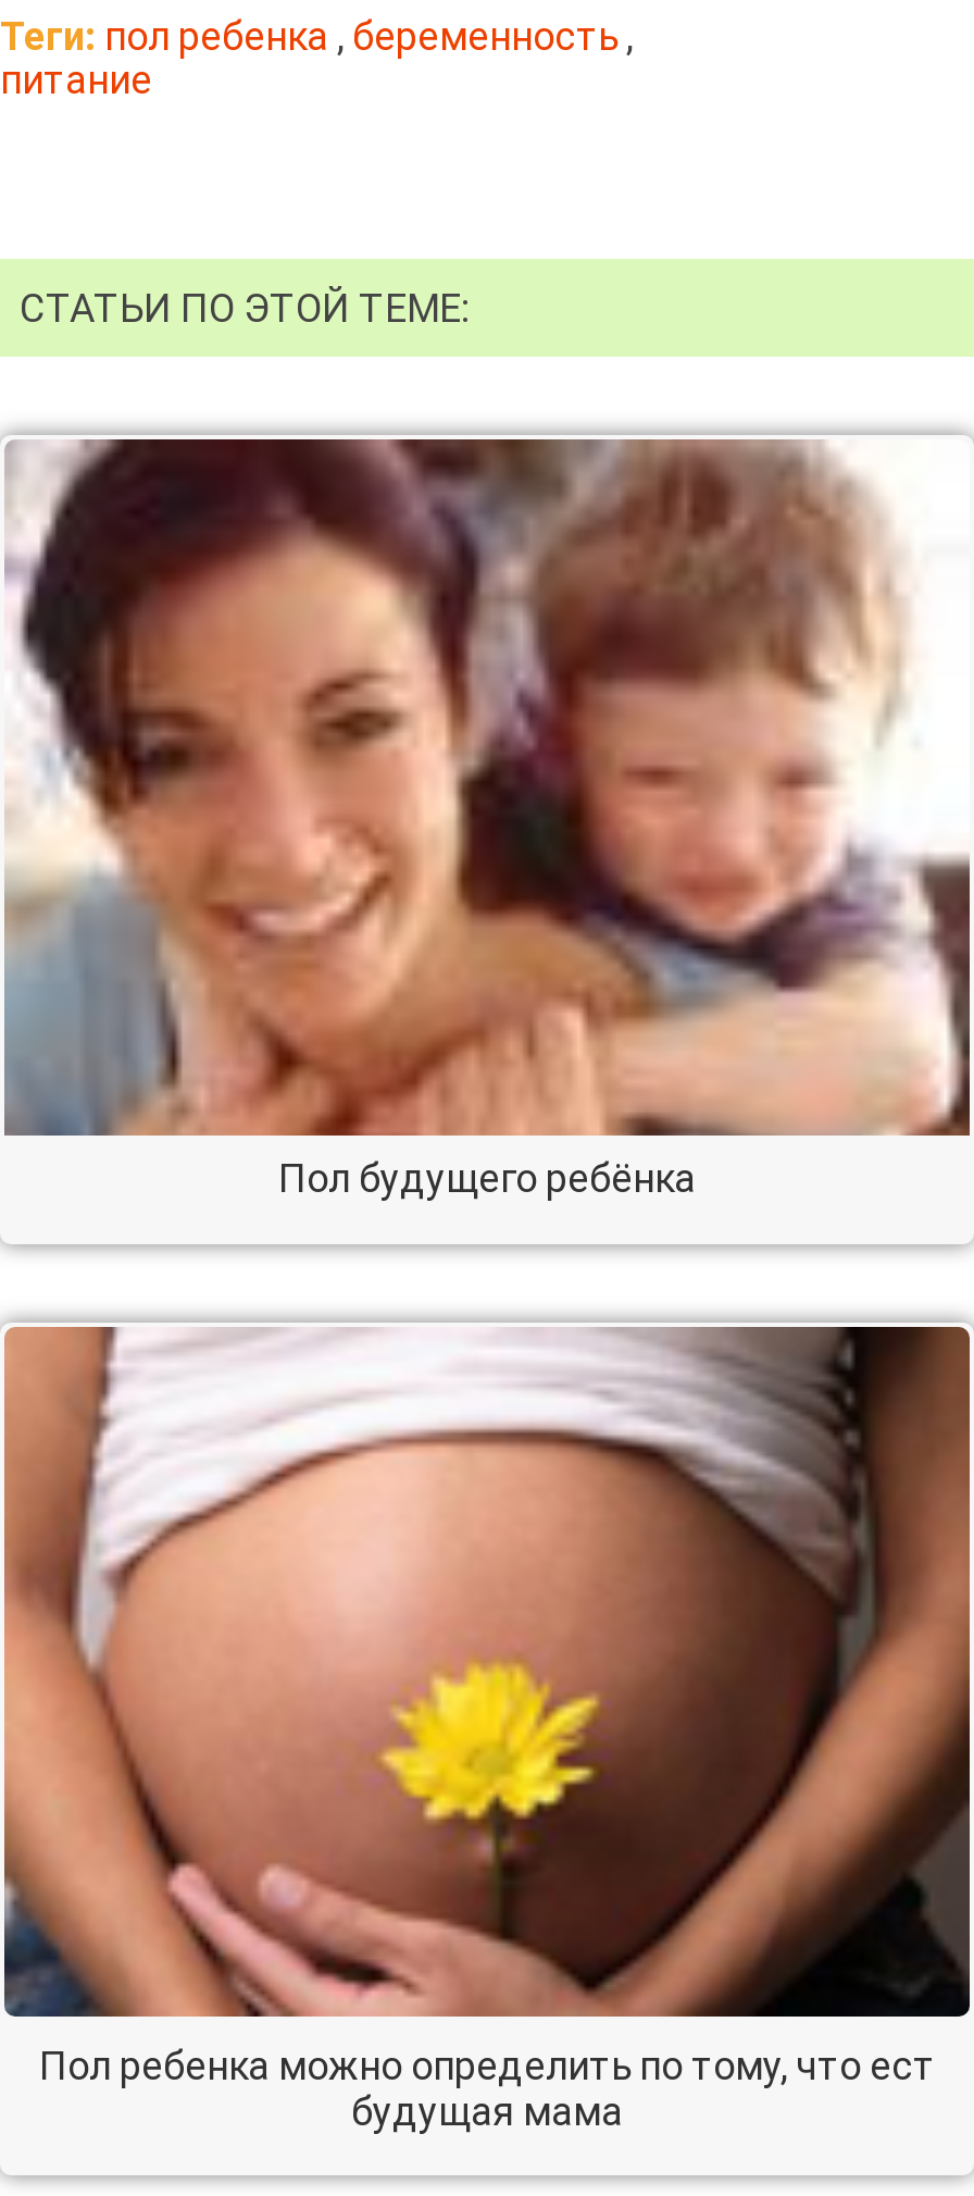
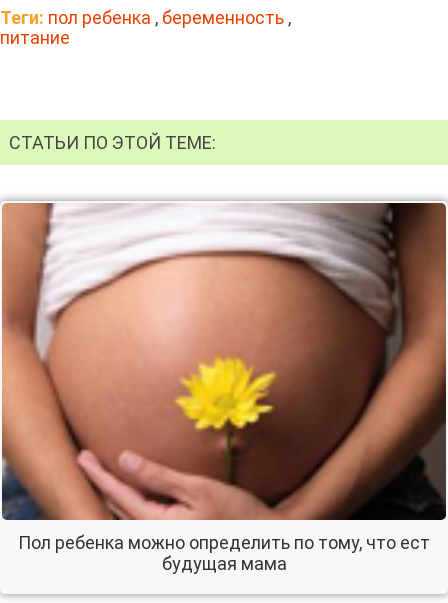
- [image]
- Пол будущего ребёнка
